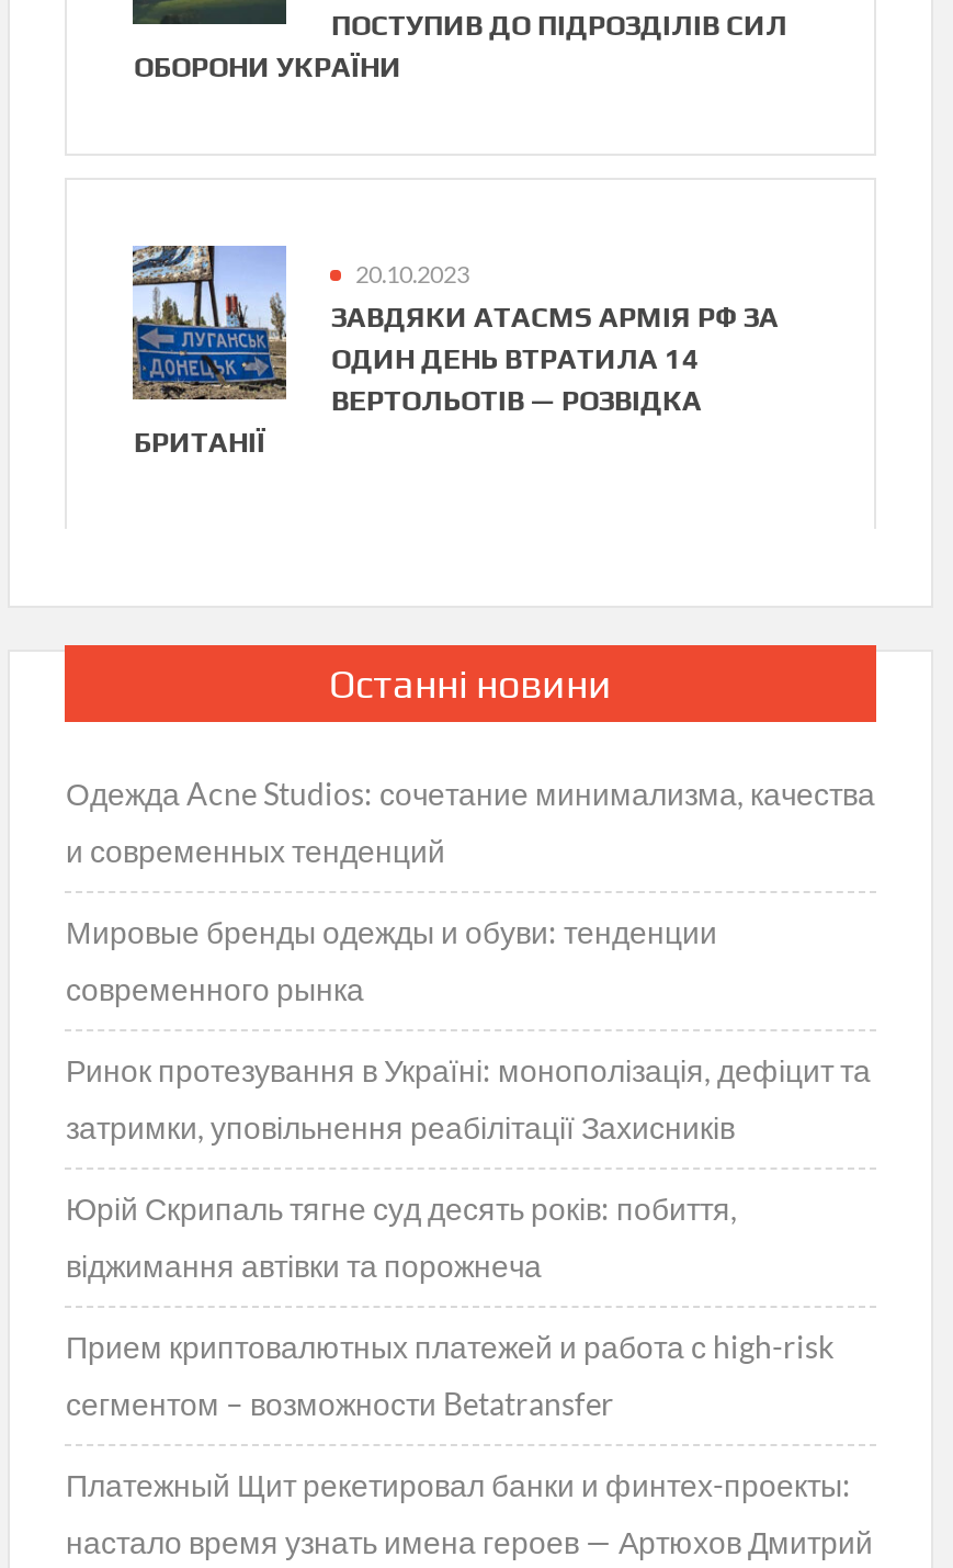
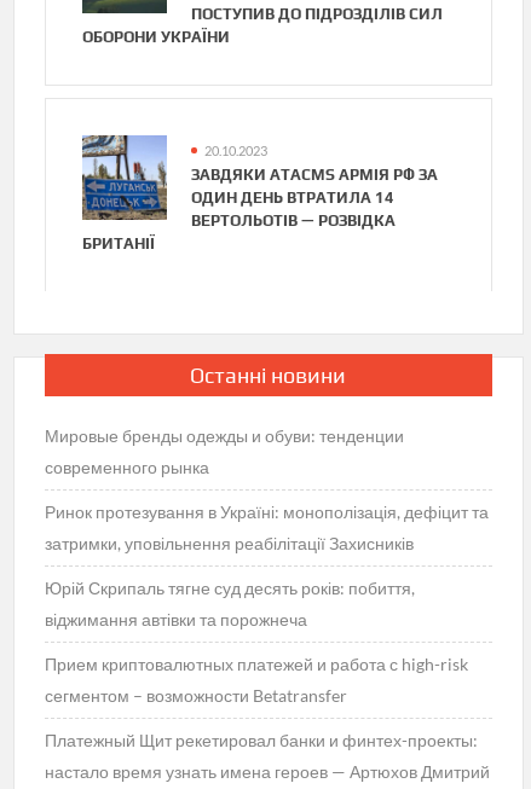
- Одежда Acne Studios: сочетание минимализма, качества
- и современных тенденций
